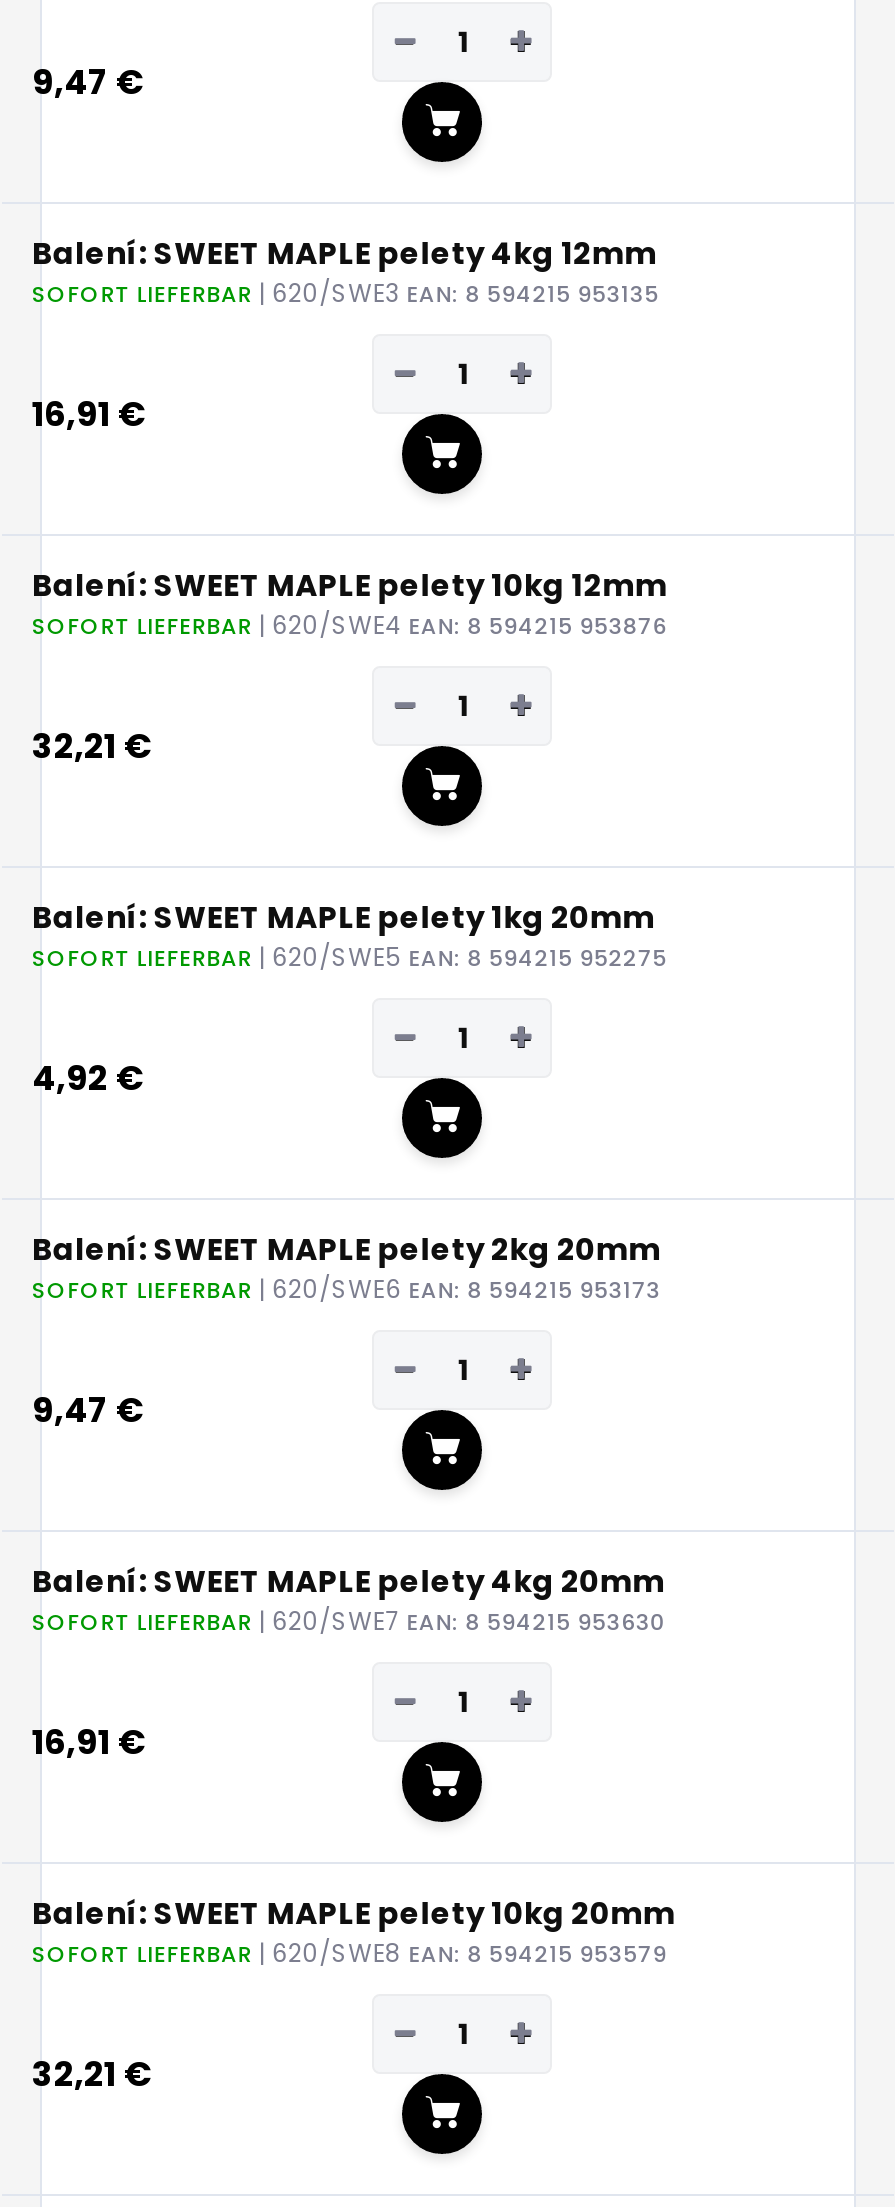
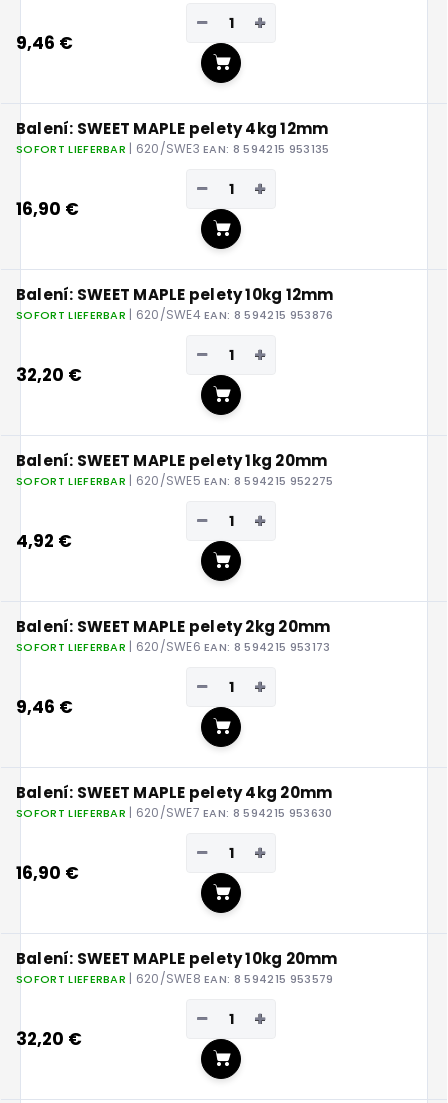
- 9,47 €
+ 9,46 €

- 16,91 €
+ 16,90 €

- 32,21 €
+ 32,20 €

- 9,47 €
+ 9,46 €

- 16,91 €
+ 16,90 €

- 32,21 €
+ 32,20 €
